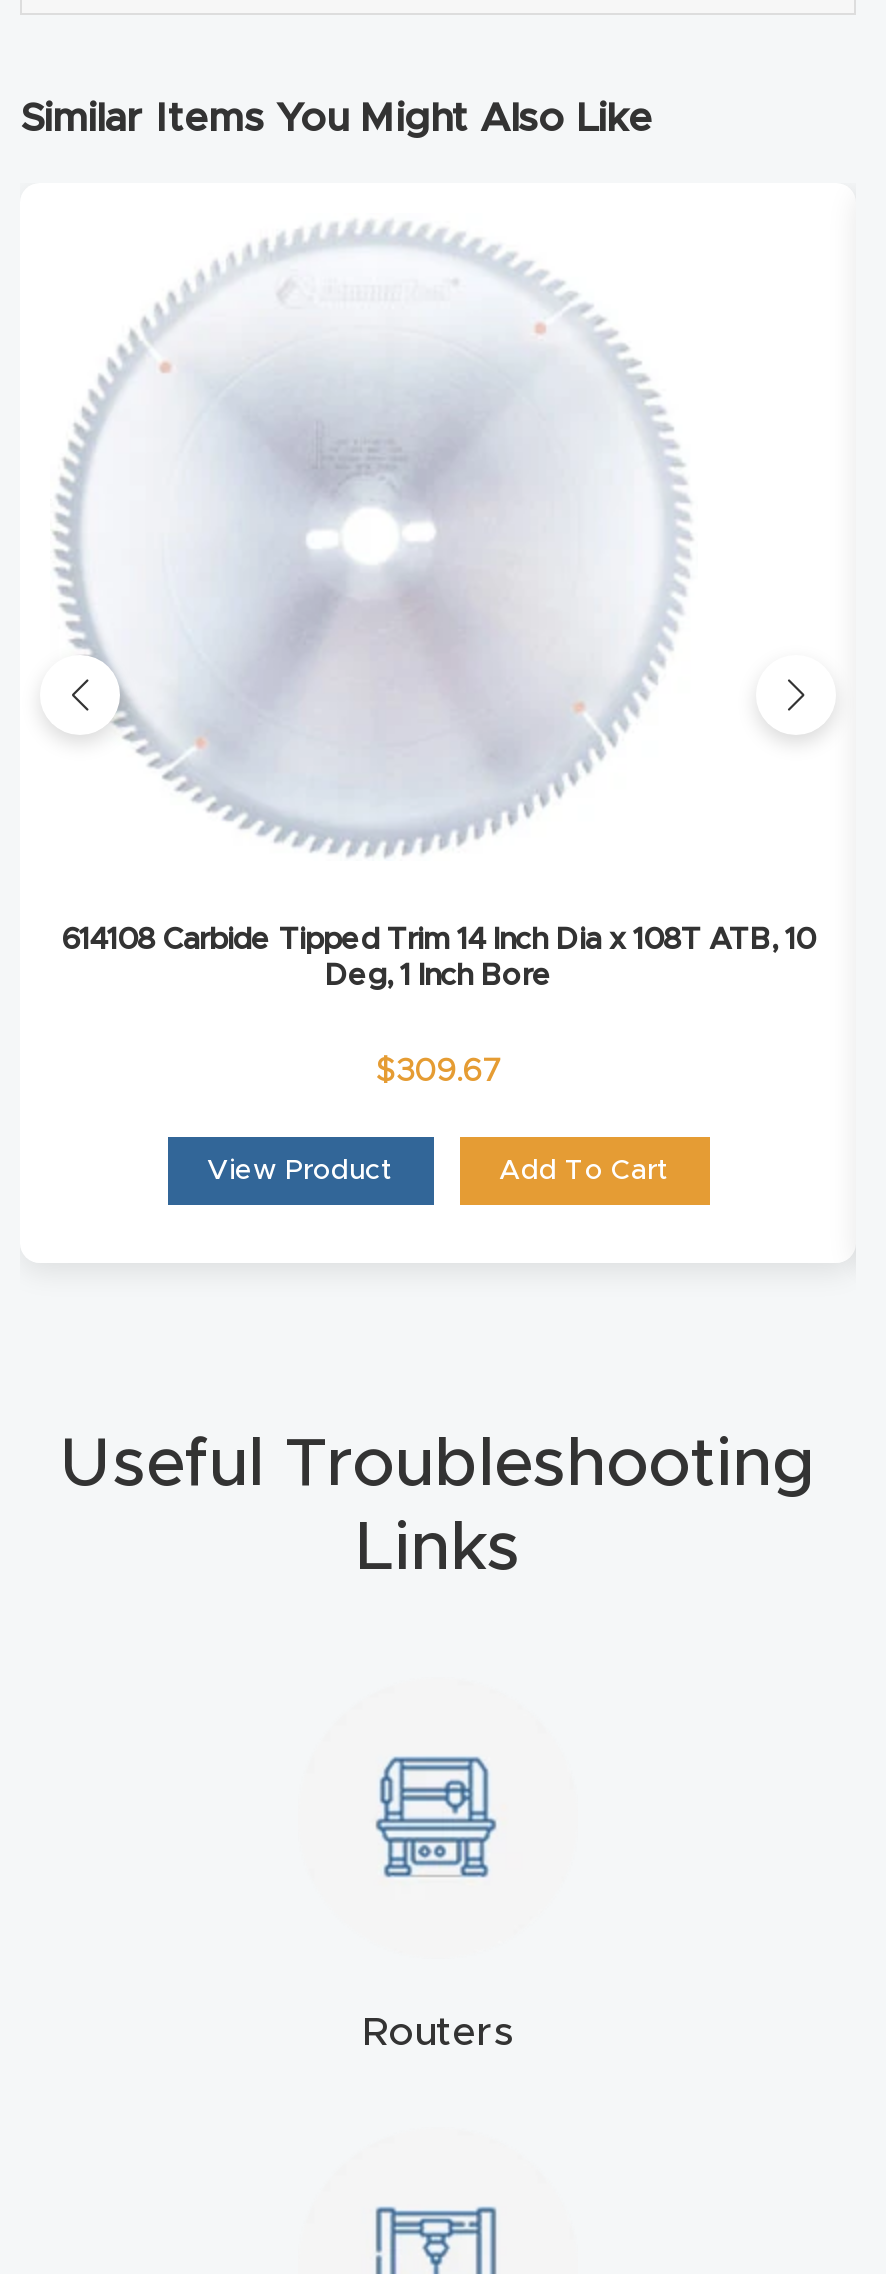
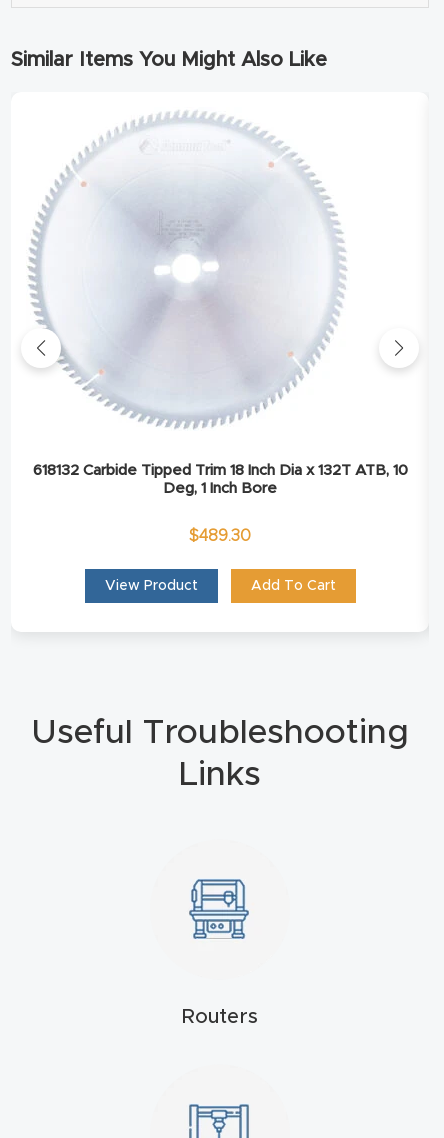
- 614108 Carbide Tipped Trim 14 Inch Dia x 108T ATB, 10
+ 618132 Carbide Tipped Trim 18 Inch Dia x 132T ATB, 10

- $309.67
+ $489.30
